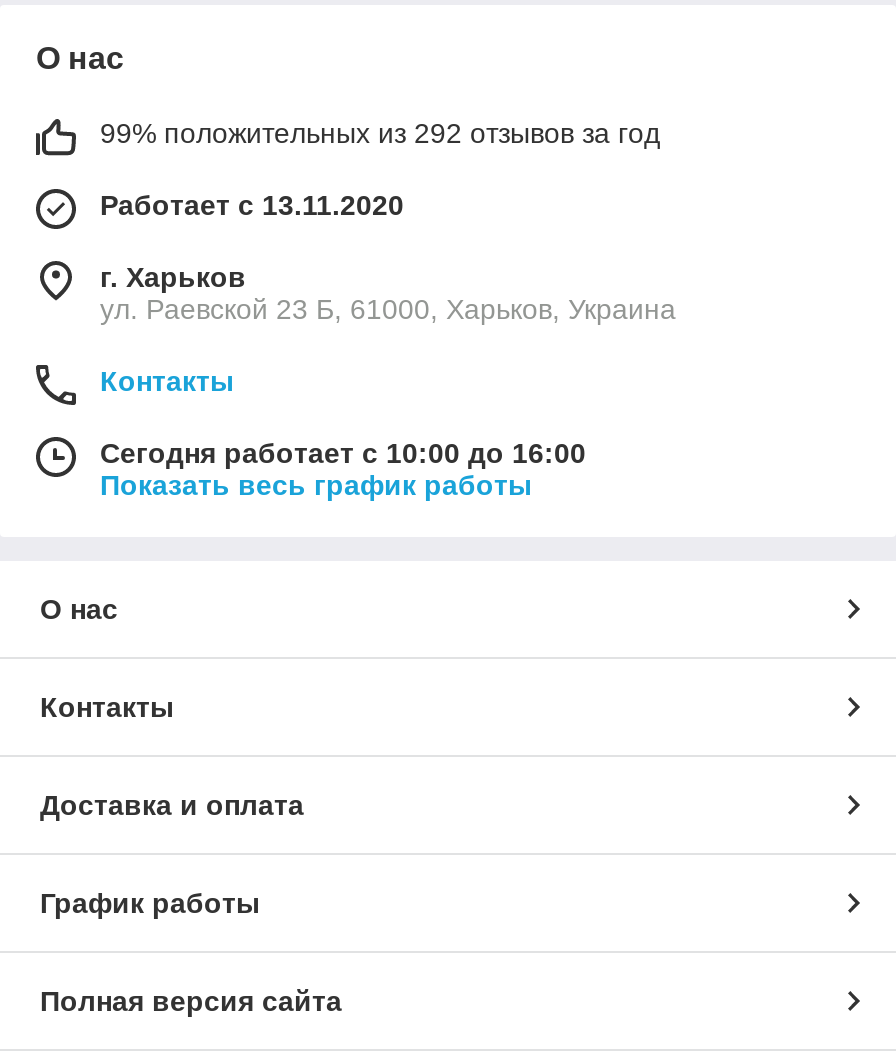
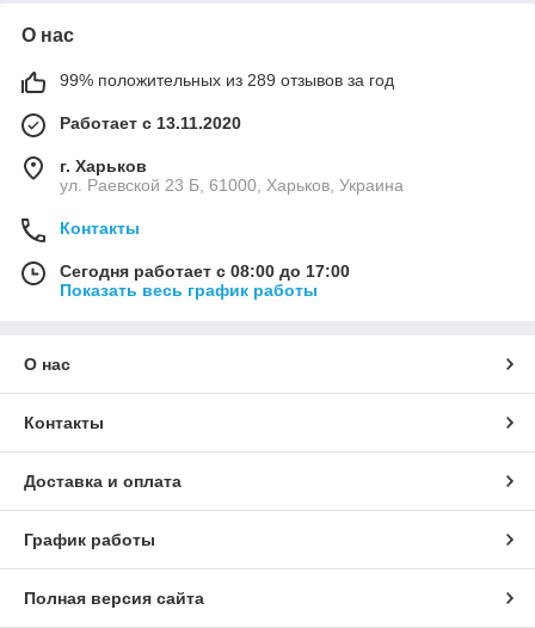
- 99% положительных из 292 отзывов за год
+ 99% положительных из 289 отзывов за год

- Сегодня работает с 10:00 до 16:00
+ Сегодня работает с 08:00 до 17:00
